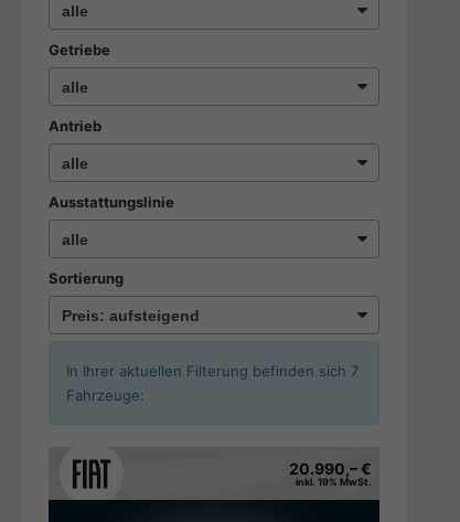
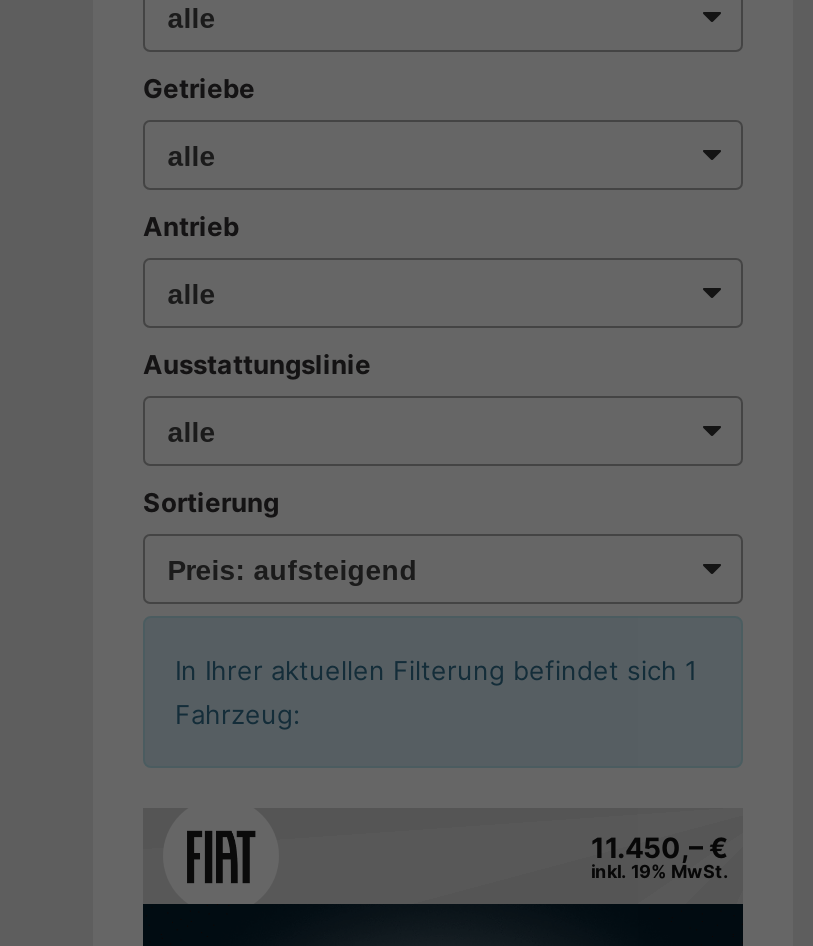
- In Ihrer aktuellen Filterung befinden sich 7
- Fahrzeuge:
+ In Ihrer aktuellen Filterung befindet sich 1
+ Fahrzeug:

- 20.990,– €
+ 11.450,– €
